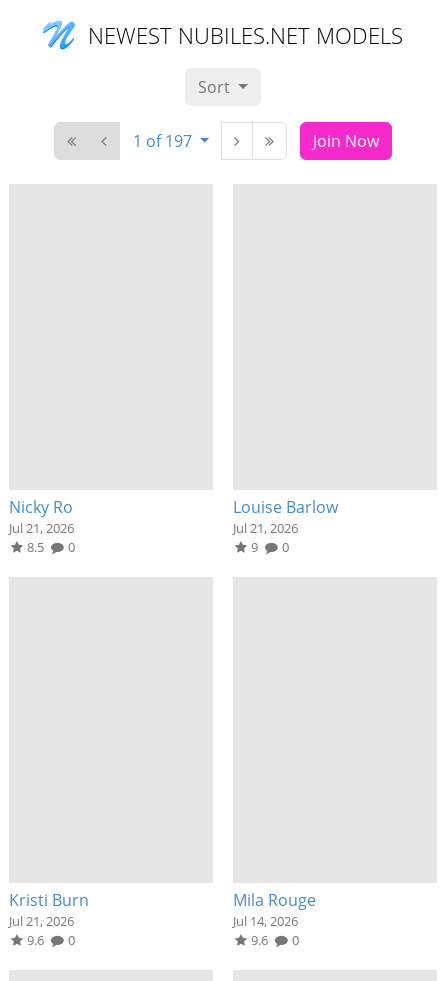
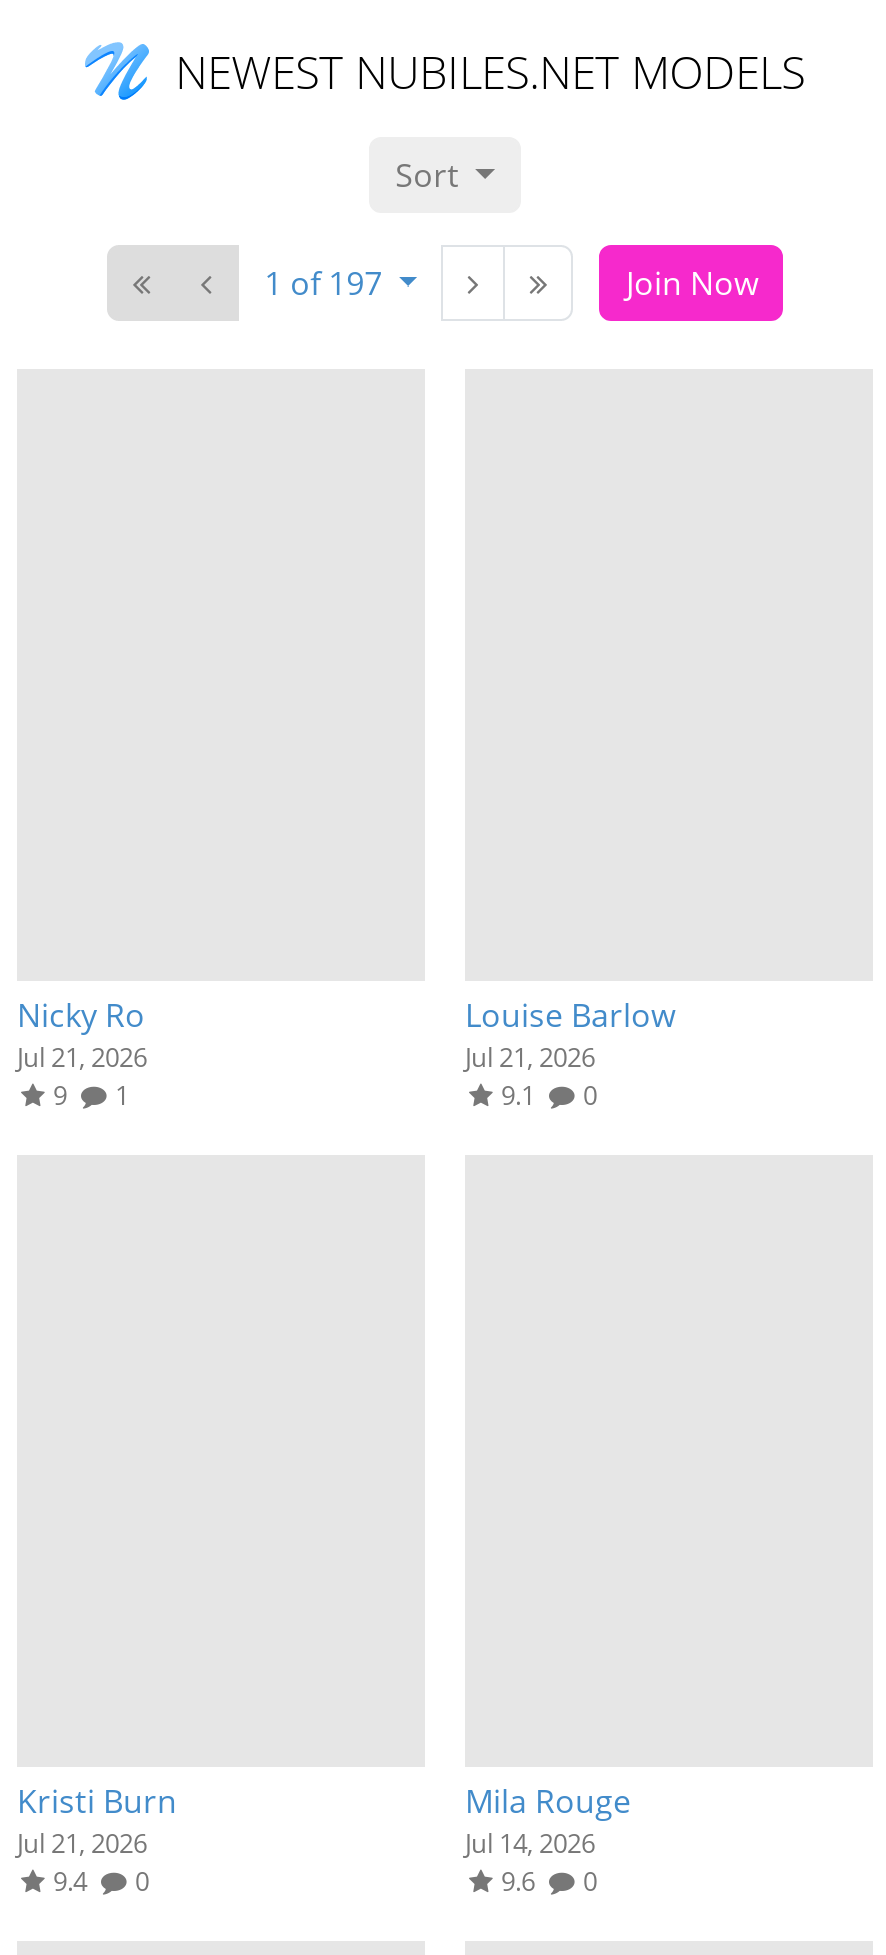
- 8.5
+ 9

- 0
+ 1

- 9 0
+ 9.1 0

- 9.6 0
+ 9.4 0
